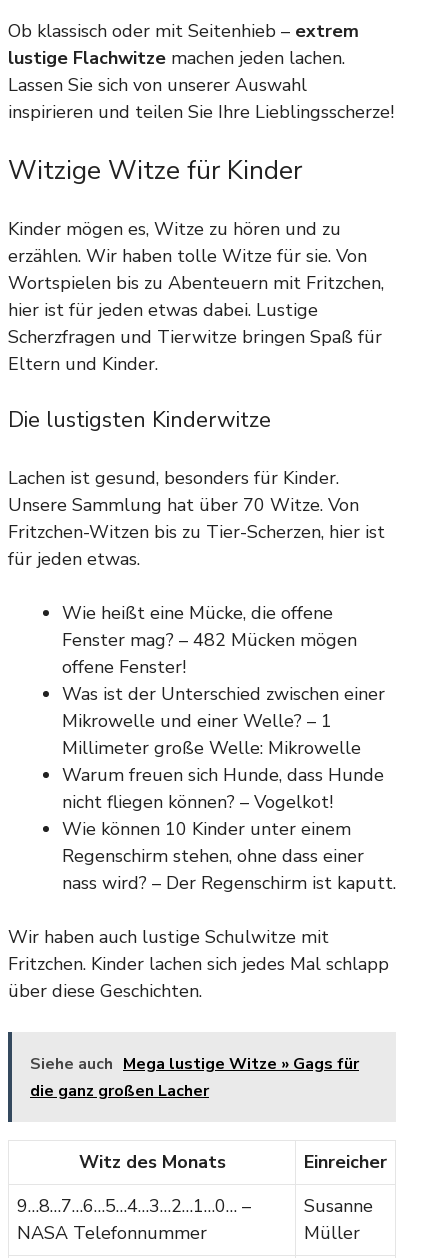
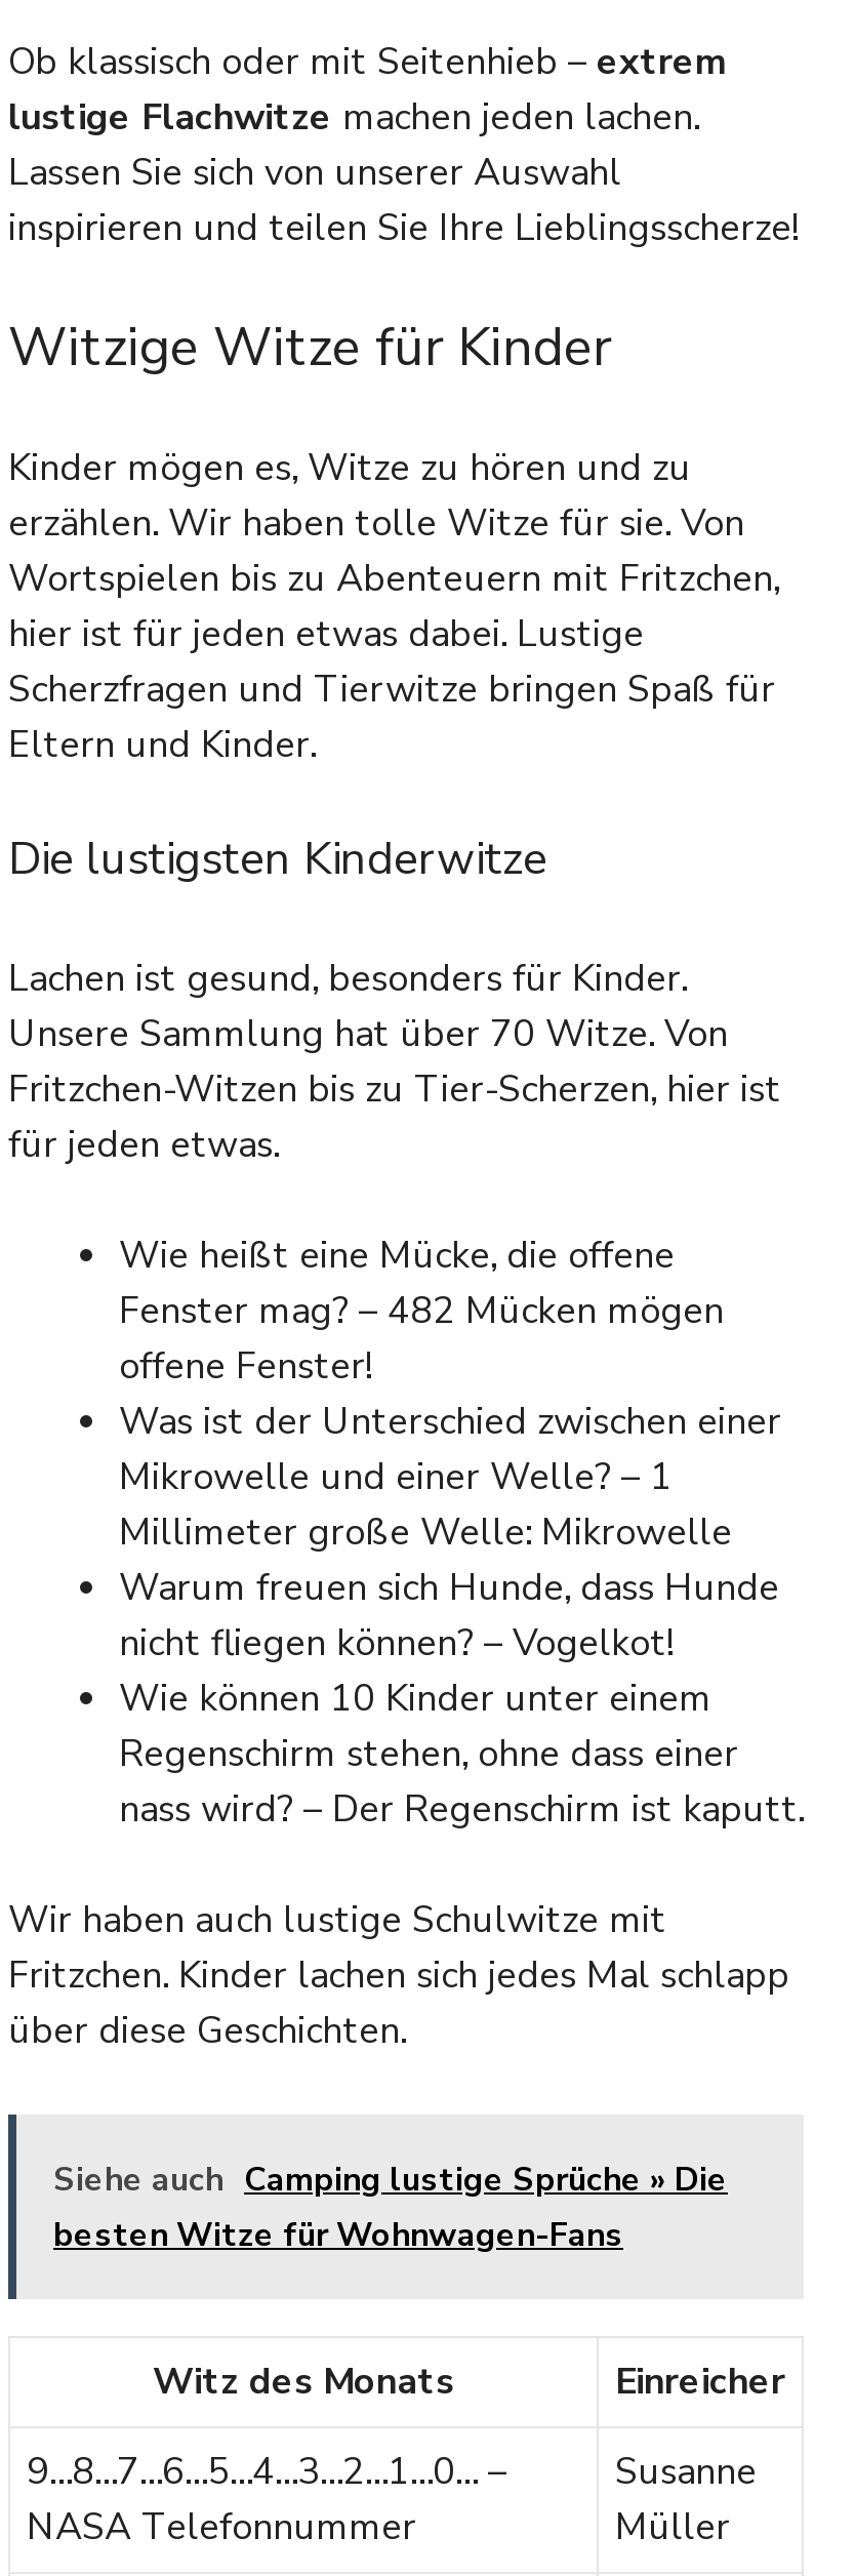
- Siehe auch Mega lustige Witze » Gags für
- die ganz großen Lacher
+ Siehe auch Camping lustige Sprüche » Die
+ besten Witze für Wohnwagen-Fans
